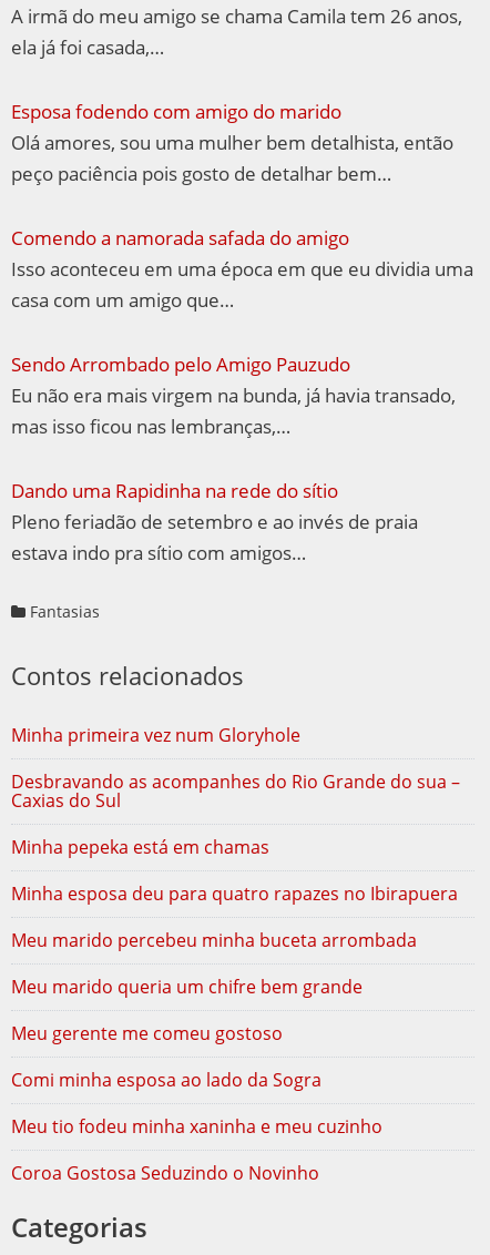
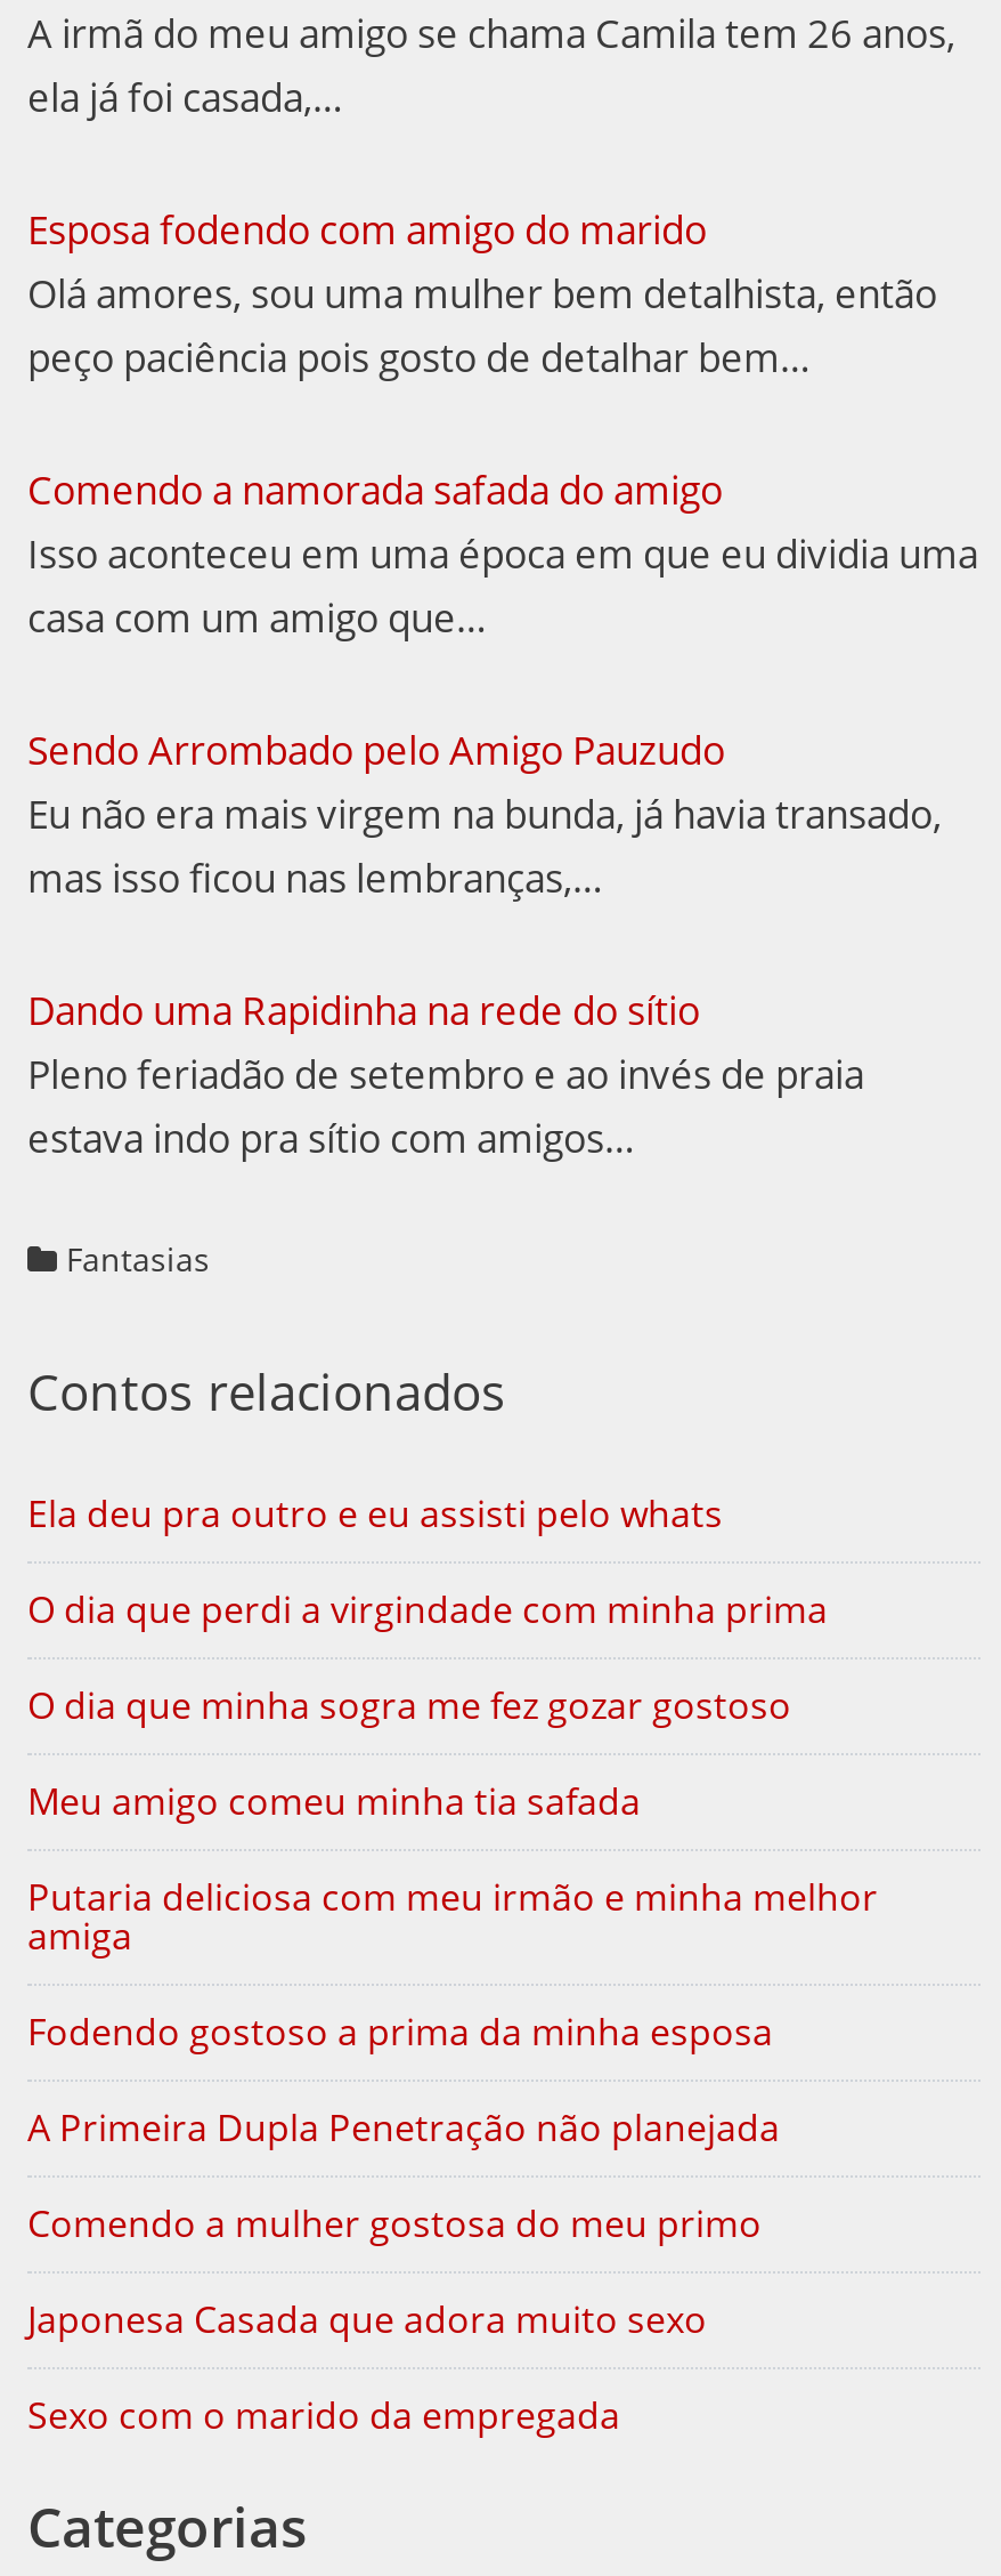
- Minha primeira vez num Gloryhole
+ Ela deu pra outro e eu assisti pelo whats

- Desbravando as acompanhes do Rio Grande do sua –
- Caxias do Sul
+ O dia que perdi a virgindade com minha prima

- Minha pepeka está em chamas
+ O dia que minha sogra me fez gozar gostoso

- Minha esposa deu para quatro rapazes no Ibirapuera
+ Meu amigo comeu minha tia safada

- Meu marido percebeu minha buceta arrombada
+ Putaria deliciosa com meu irmão e minha melhor
+ amiga

- Meu marido queria um chifre bem grande
+ Fodendo gostoso a prima da minha esposa

- Meu gerente me comeu gostoso
+ A Primeira Dupla Penetração não planejada

- Comi minha esposa ao lado da Sogra
+ Comendo a mulher gostosa do meu primo

- Meu tio fodeu minha xaninha e meu cuzinho
+ Japonesa Casada que adora muito sexo

- Coroa Gostosa Seduzindo o Novinho
+ Sexo com o marido da empregada
